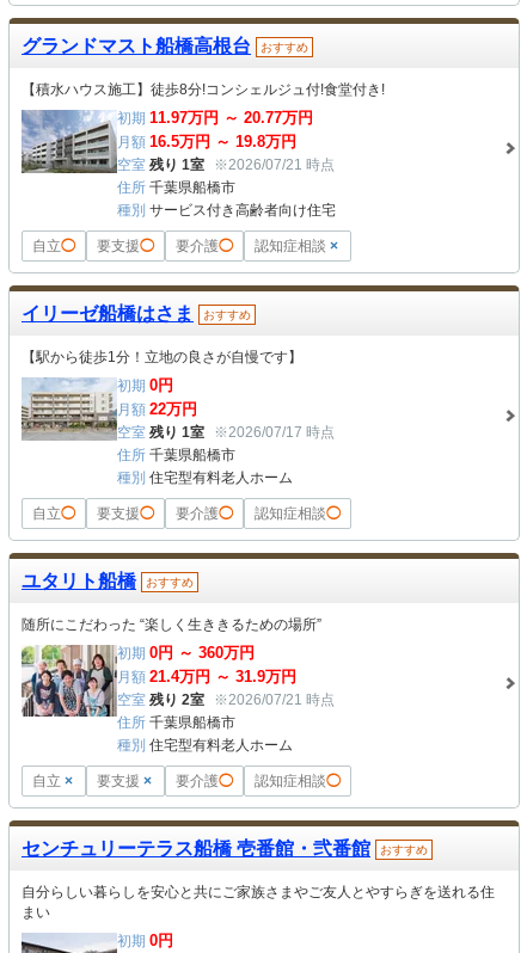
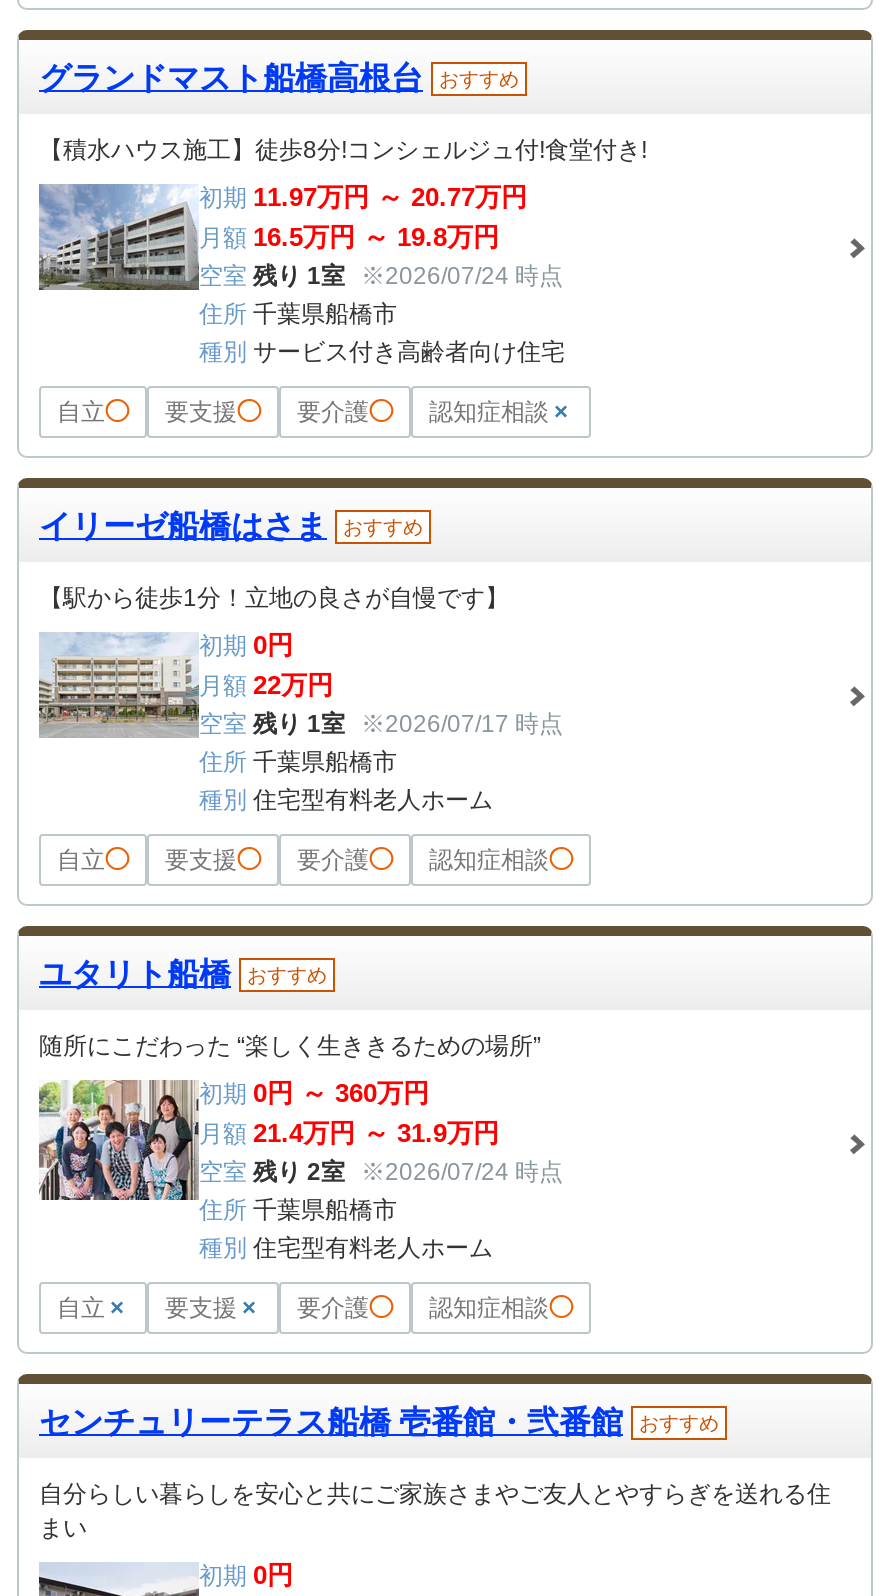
- 空室 残り 1室 ※2026/07/21 時点
+ 空室 残り 1室 ※2026/07/24 時点

- 空室 残り 2室 ※2026/07/21 時点
+ 空室 残り 2室 ※2026/07/24 時点
